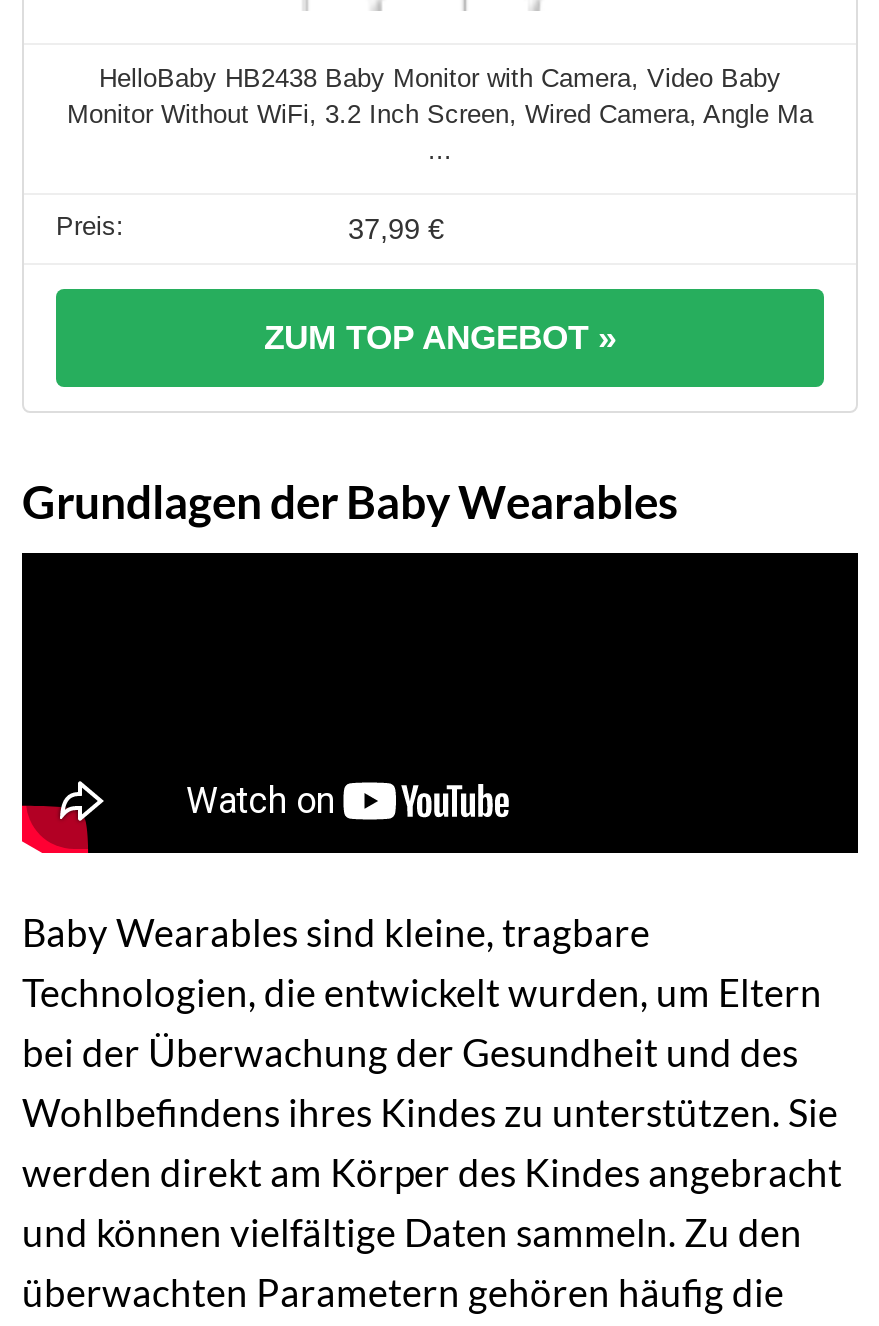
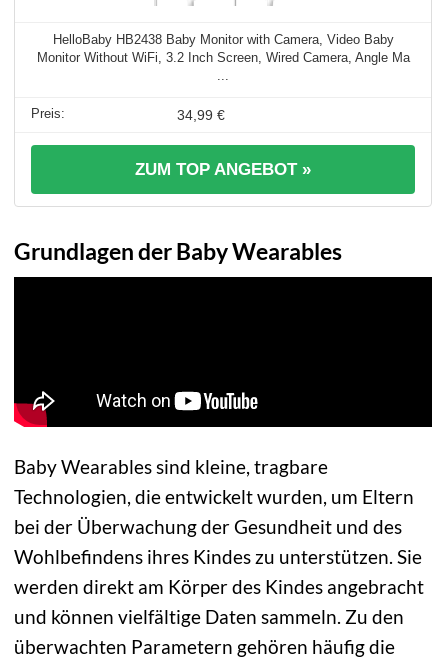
- 37,99 €
+ 34,99 €
